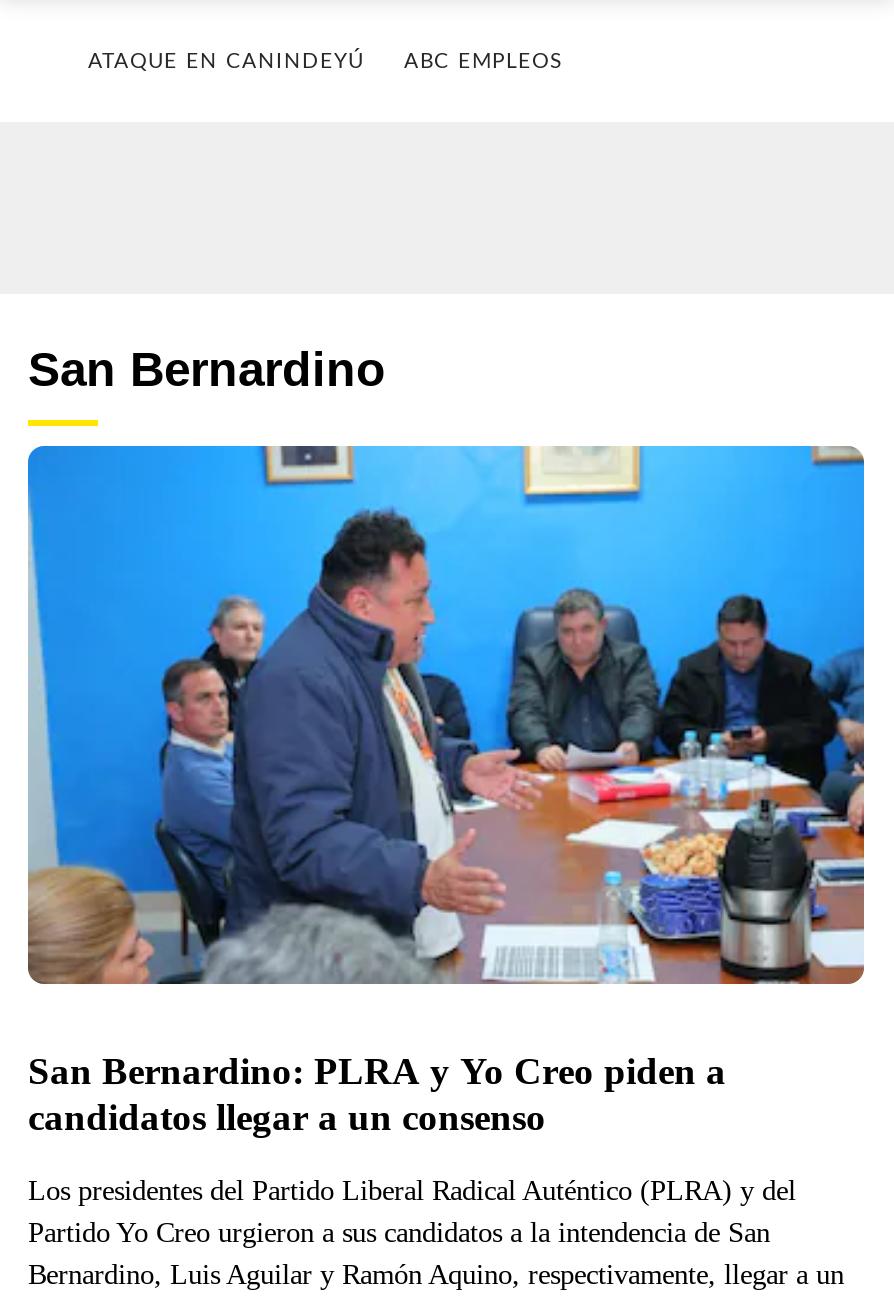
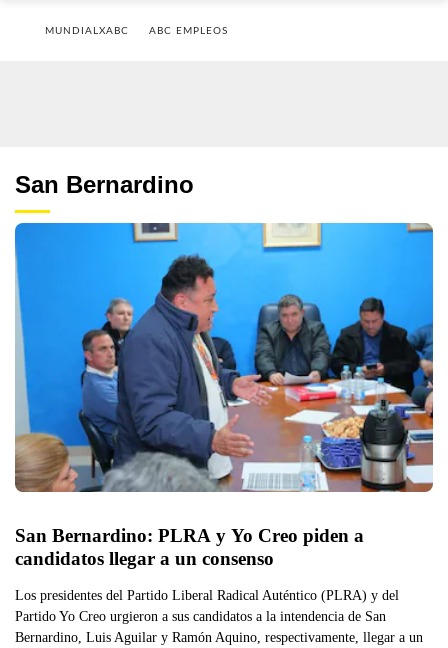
- ATAQUE EN CANINDEYÚ
+ MUNDIALXABC
